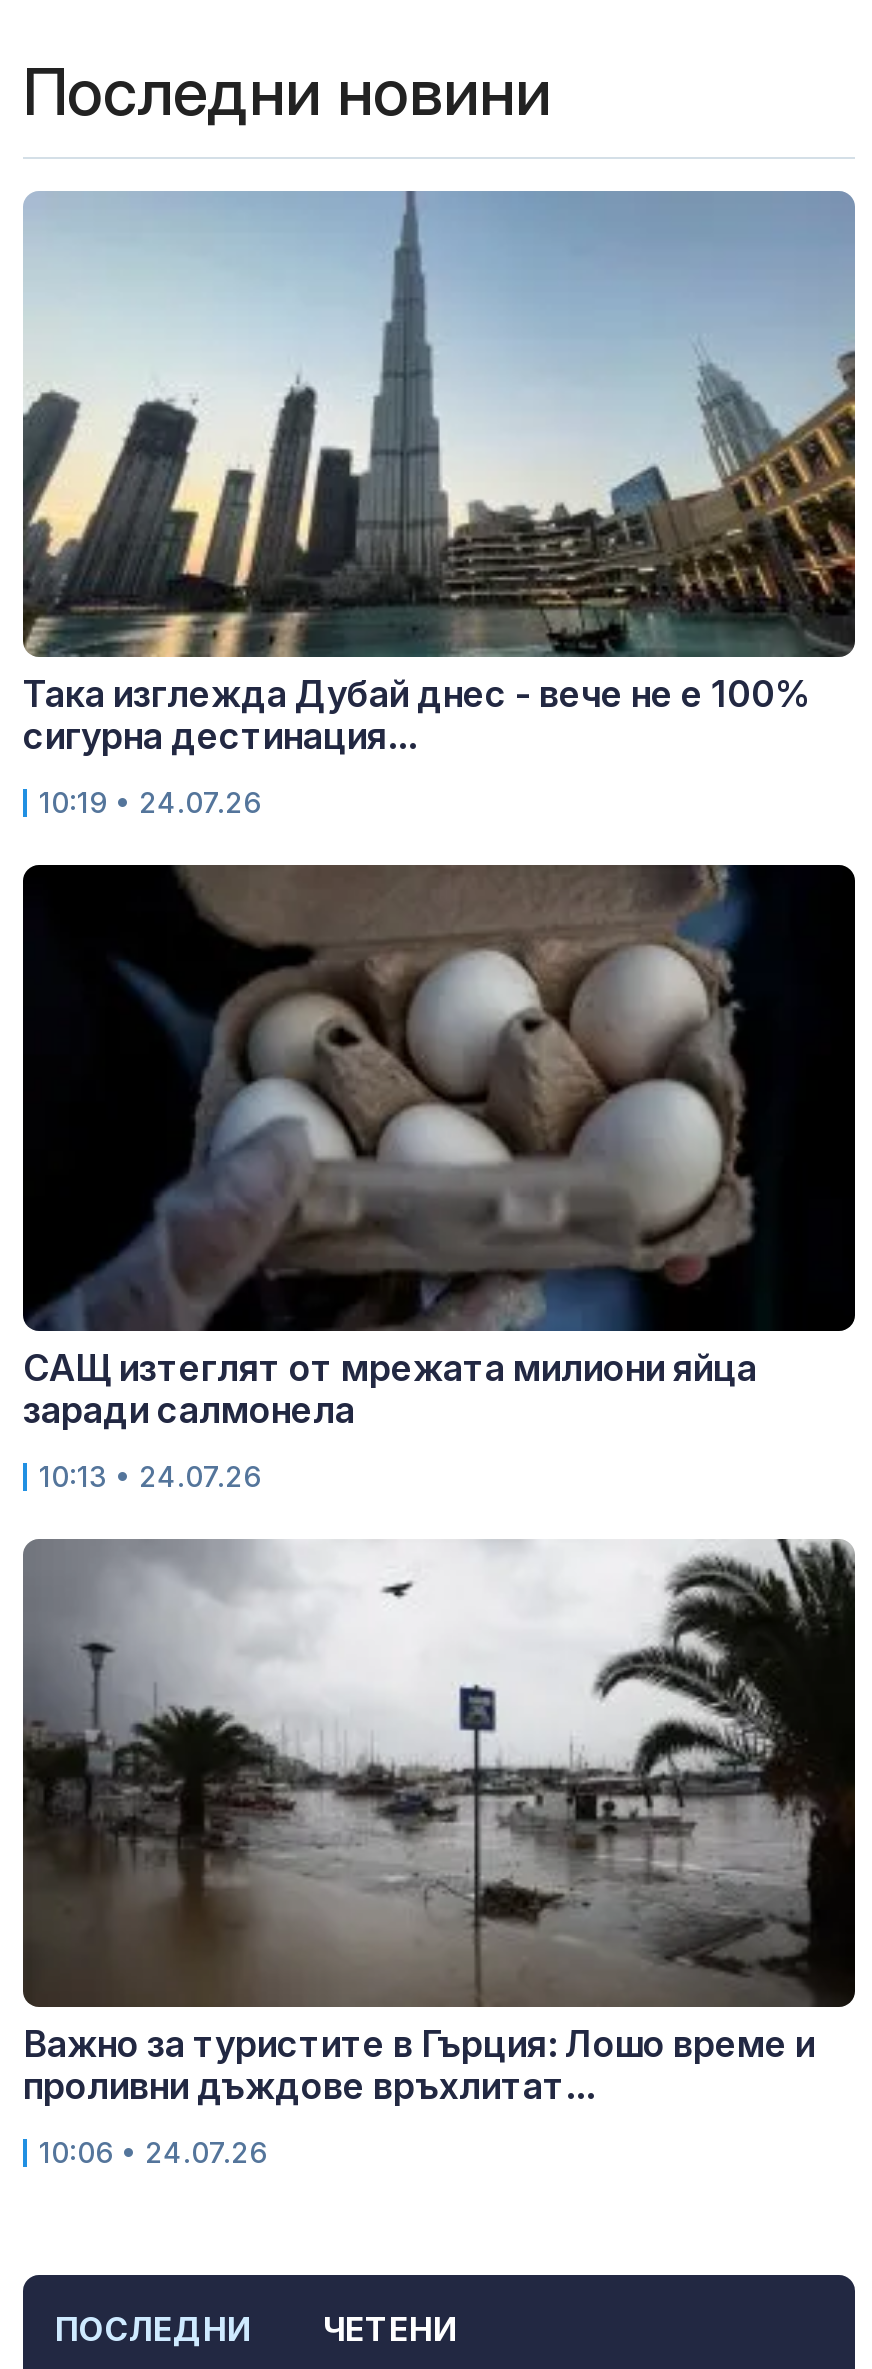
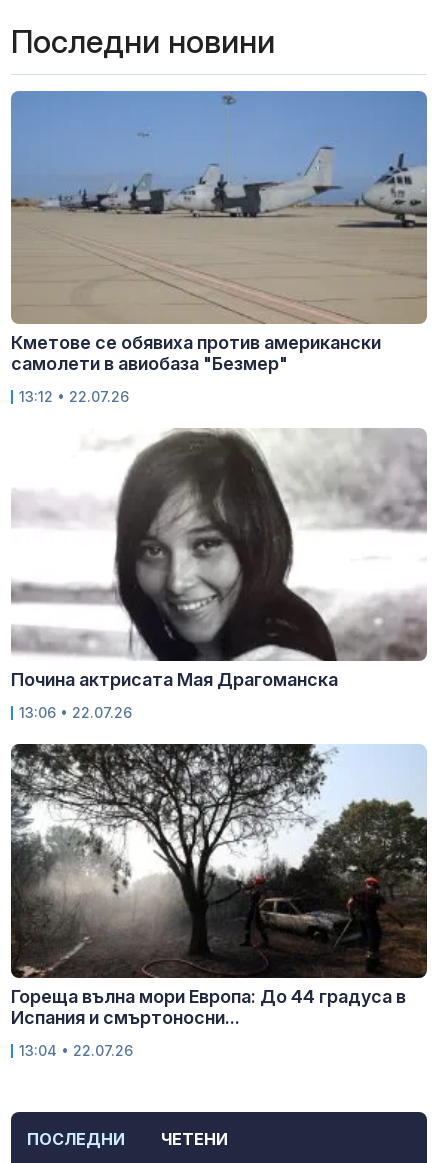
- [image]
- Така изглежда Дубай днес - вече не е 100%
- сигурна дестинация...
+ [image]
+ Кметове се обявиха против американски
+ самолети в авиобаза "Безмер"

- 10:19 • 24.07.26
+ 13:12 • 22.07.26

- [image]
- САЩ изтеглят от мрежата милиони яйца
- заради салмонела
+ [image]
+ Почина актрисата Мая Драгоманска

- 10:13 • 24.07.26
+ 13:06 • 22.07.26

- [image]
- Важно за туристите в Гърция: Лошо време и
- проливни дъждове връхлитат...
+ [image]
+ Гореща вълна мори Европа: До 44 градуса в
+ Испания и смъртоносни...

- 10:06 • 24.07.26
+ 13:04 • 22.07.26
